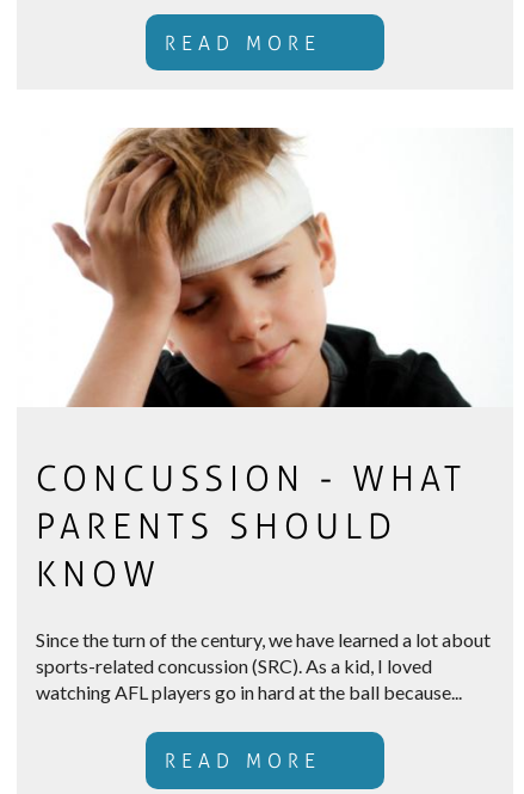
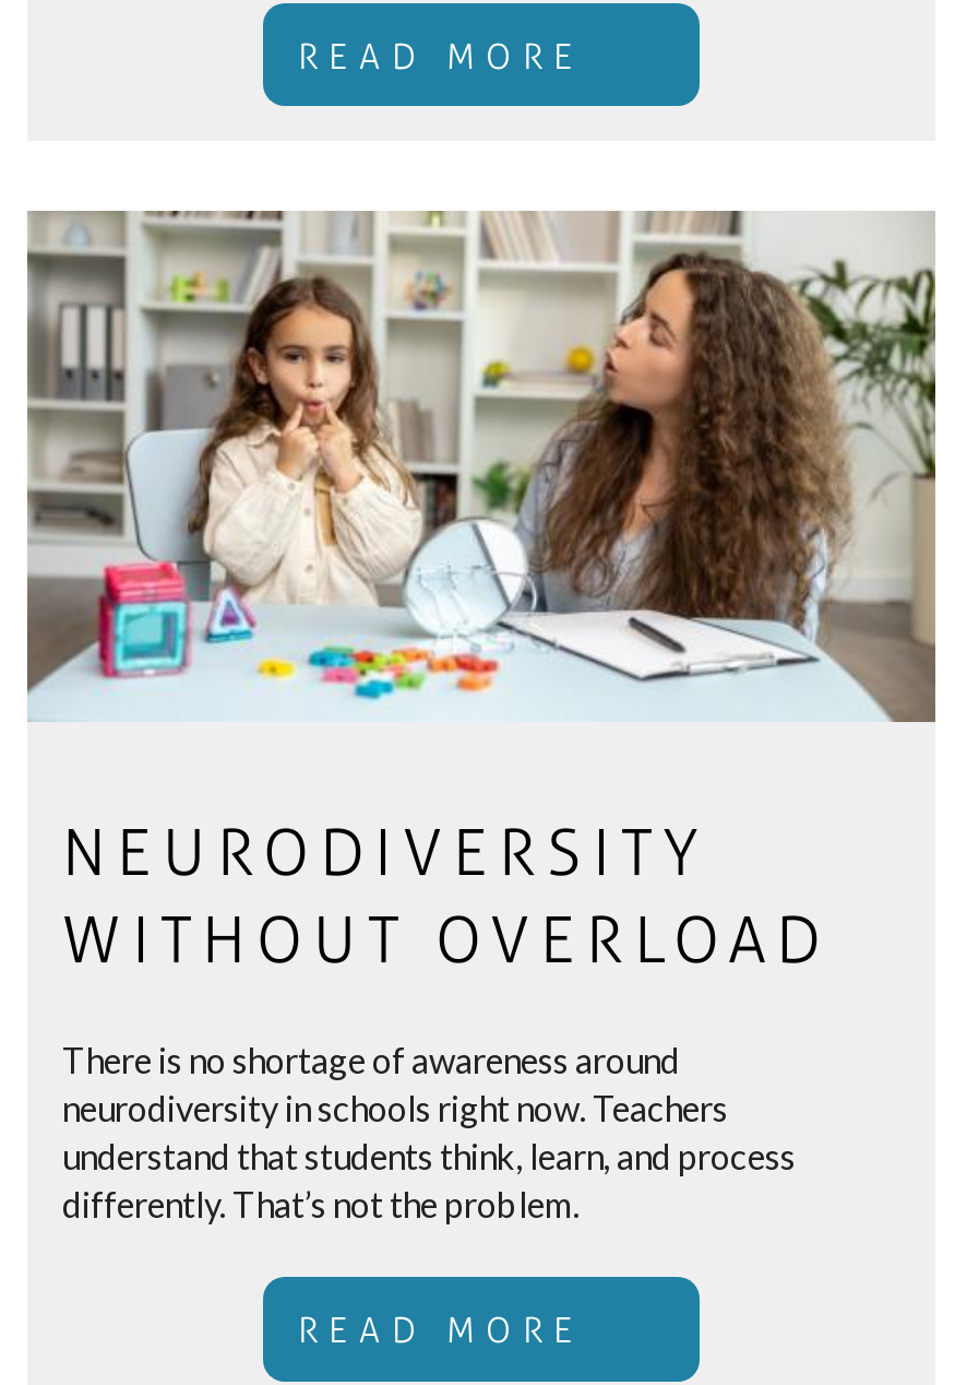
- [image]
- CONCUSSION - WHAT
- PARENTS SHOULD
- KNOW
+ [image]
+ NEURODIVERSITY
+ WITHOUT OVERLOAD

- Since the turn of the century, we have learned a lot about
- sports-related concussion (SRC). As a kid, I loved
- watching AFL players go in hard at the ball because...
+ There is no shortage of awareness around
+ neurodiversity in schools right now. Teachers
+ understand that students think, learn, and process
+ differently. That’s not the problem.
